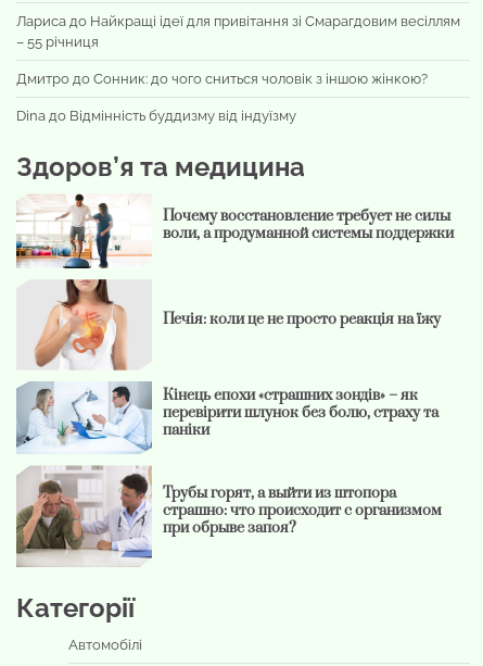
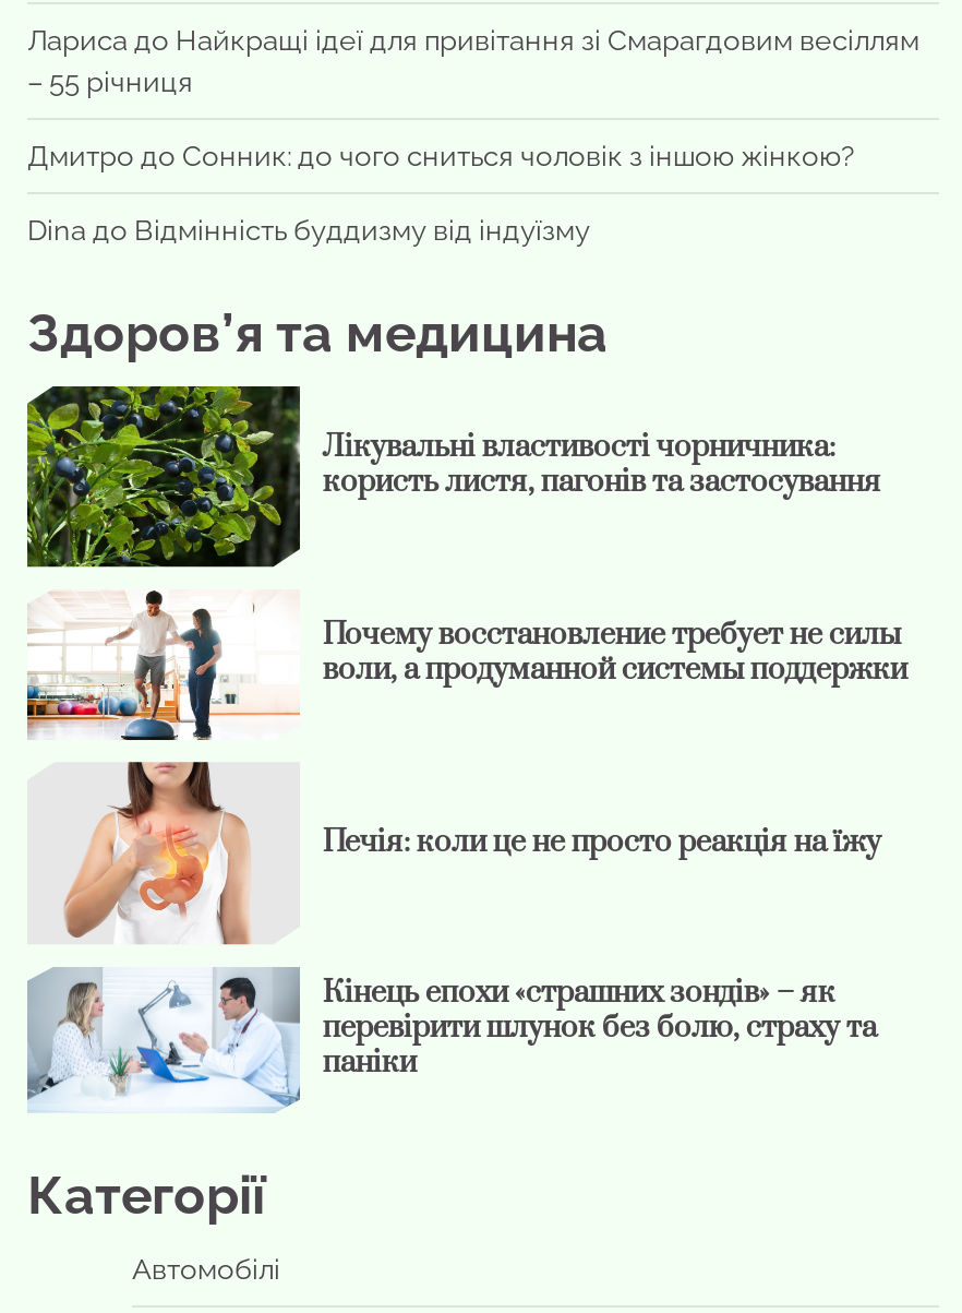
+ [image]
+ Лікувальні властивості чорничника:
+ користь листя, пагонів та застосування

moved down: [image] | Почему восстановление требует не силы | воли, а продуманной системы поддержки | Печія: коли це не просто реакція на їжу | Кінець епохи «страшних зондів» – як | перевірити шлунок без болю, страху та | паніки

- [image]
- Трубы горят, а выйти из штопора
- страшно: что происходит с организмом
- при обрыве запоя?
